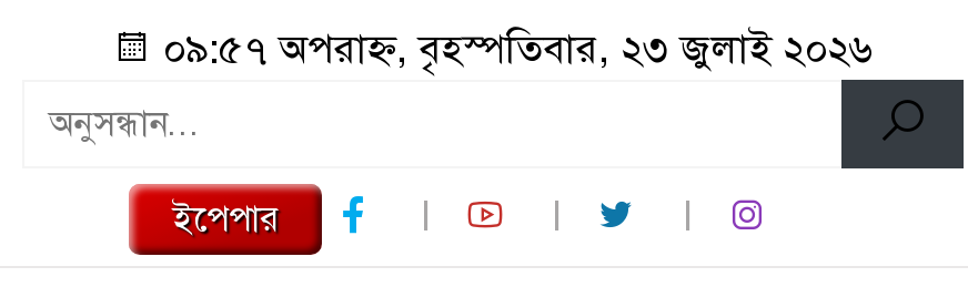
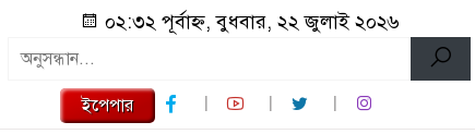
- ০৯:৫৭ অপরাহ্ন, বৃহস্পতিবার, ২৩ জুলাই ২০২৬
+ ০২:৩২ পূর্বাহ্ন, বুধবার, ২২ জুলাই ২০২৬
